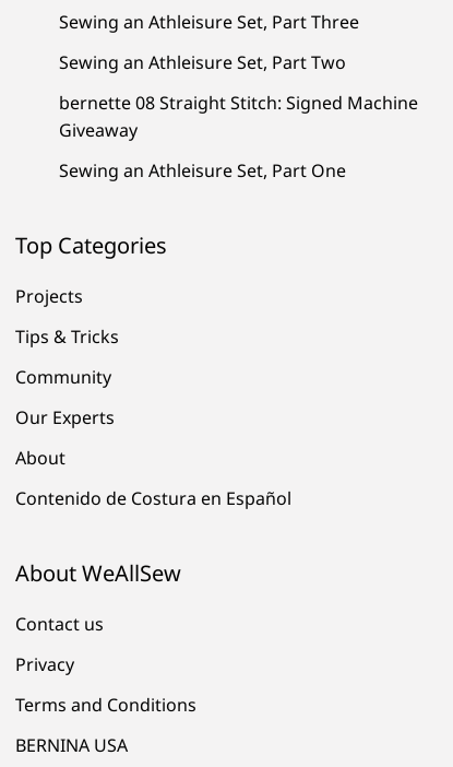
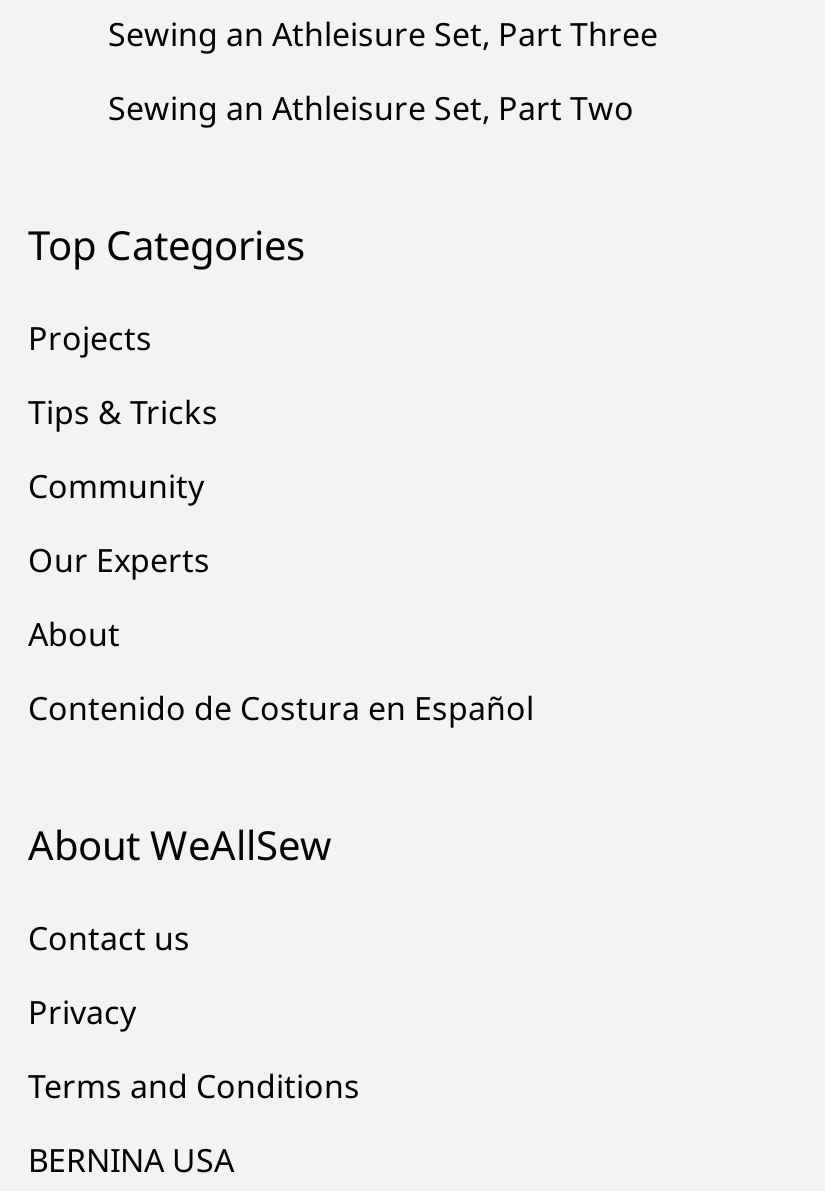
- bernette 08 Straight Stitch: Signed Machine
- Giveaway
- Sewing an Athleisure Set, Part One
